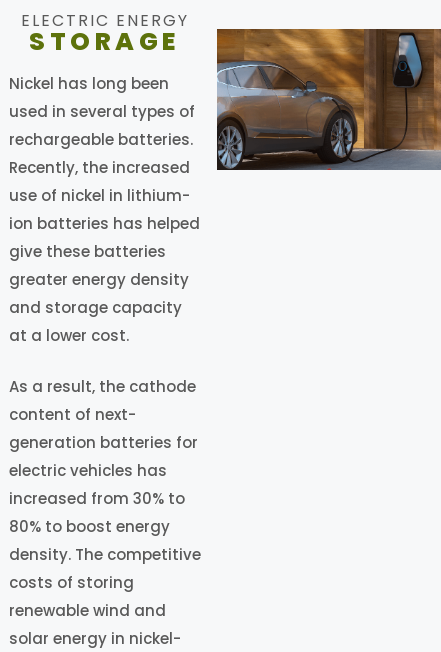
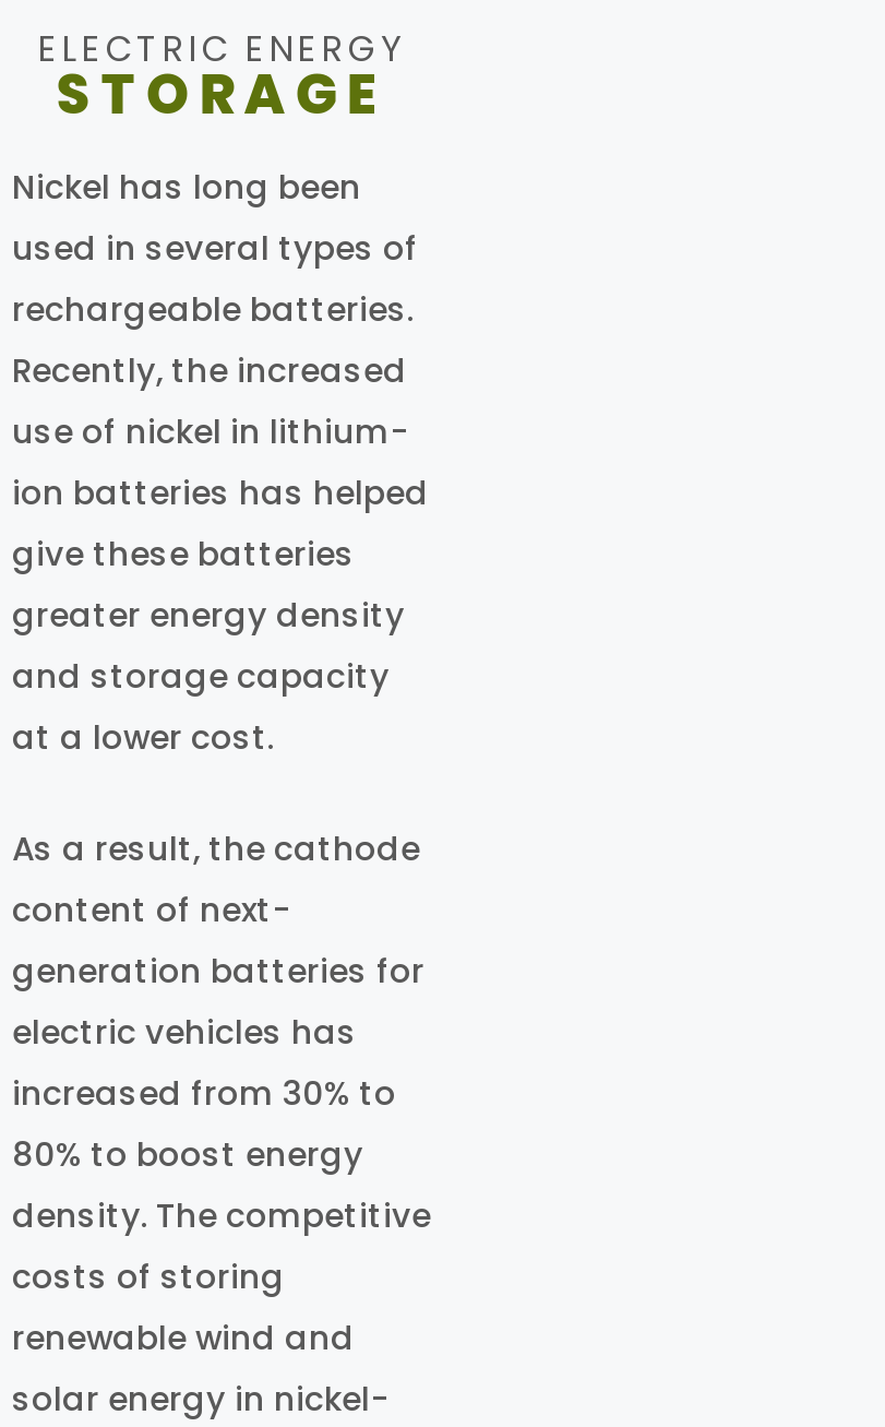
- [image]
